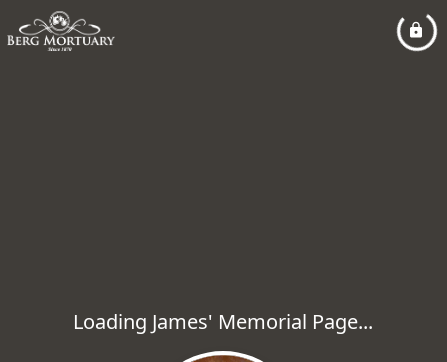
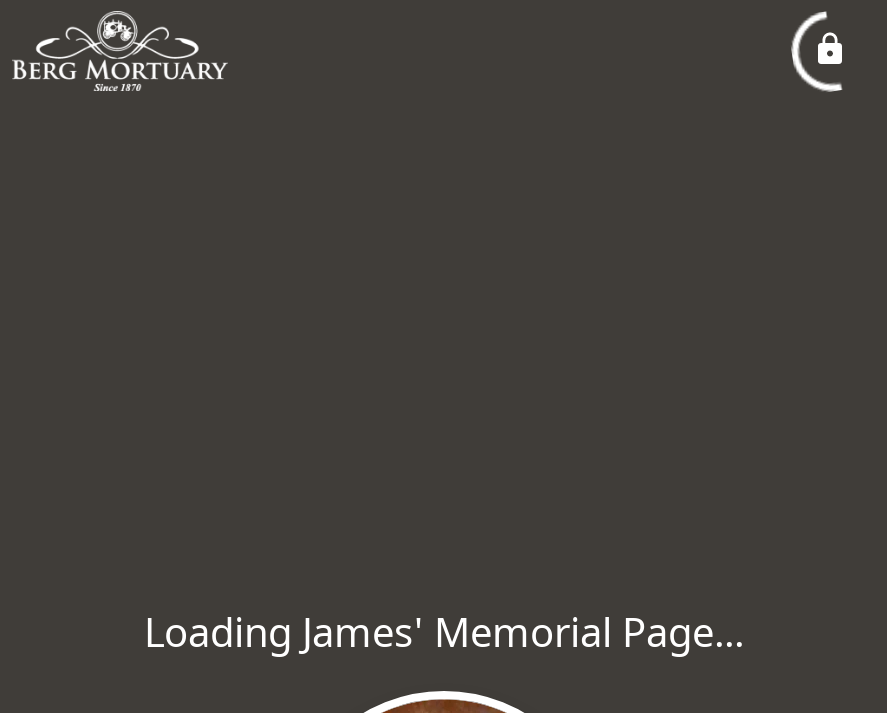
- [image]
+ [image]
